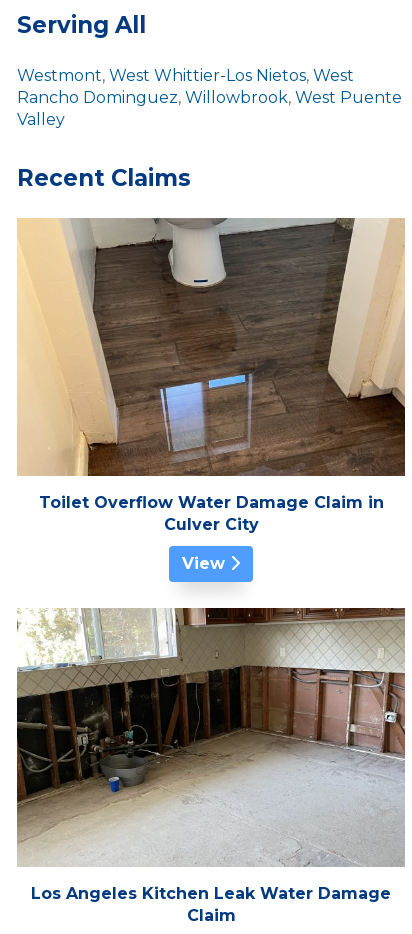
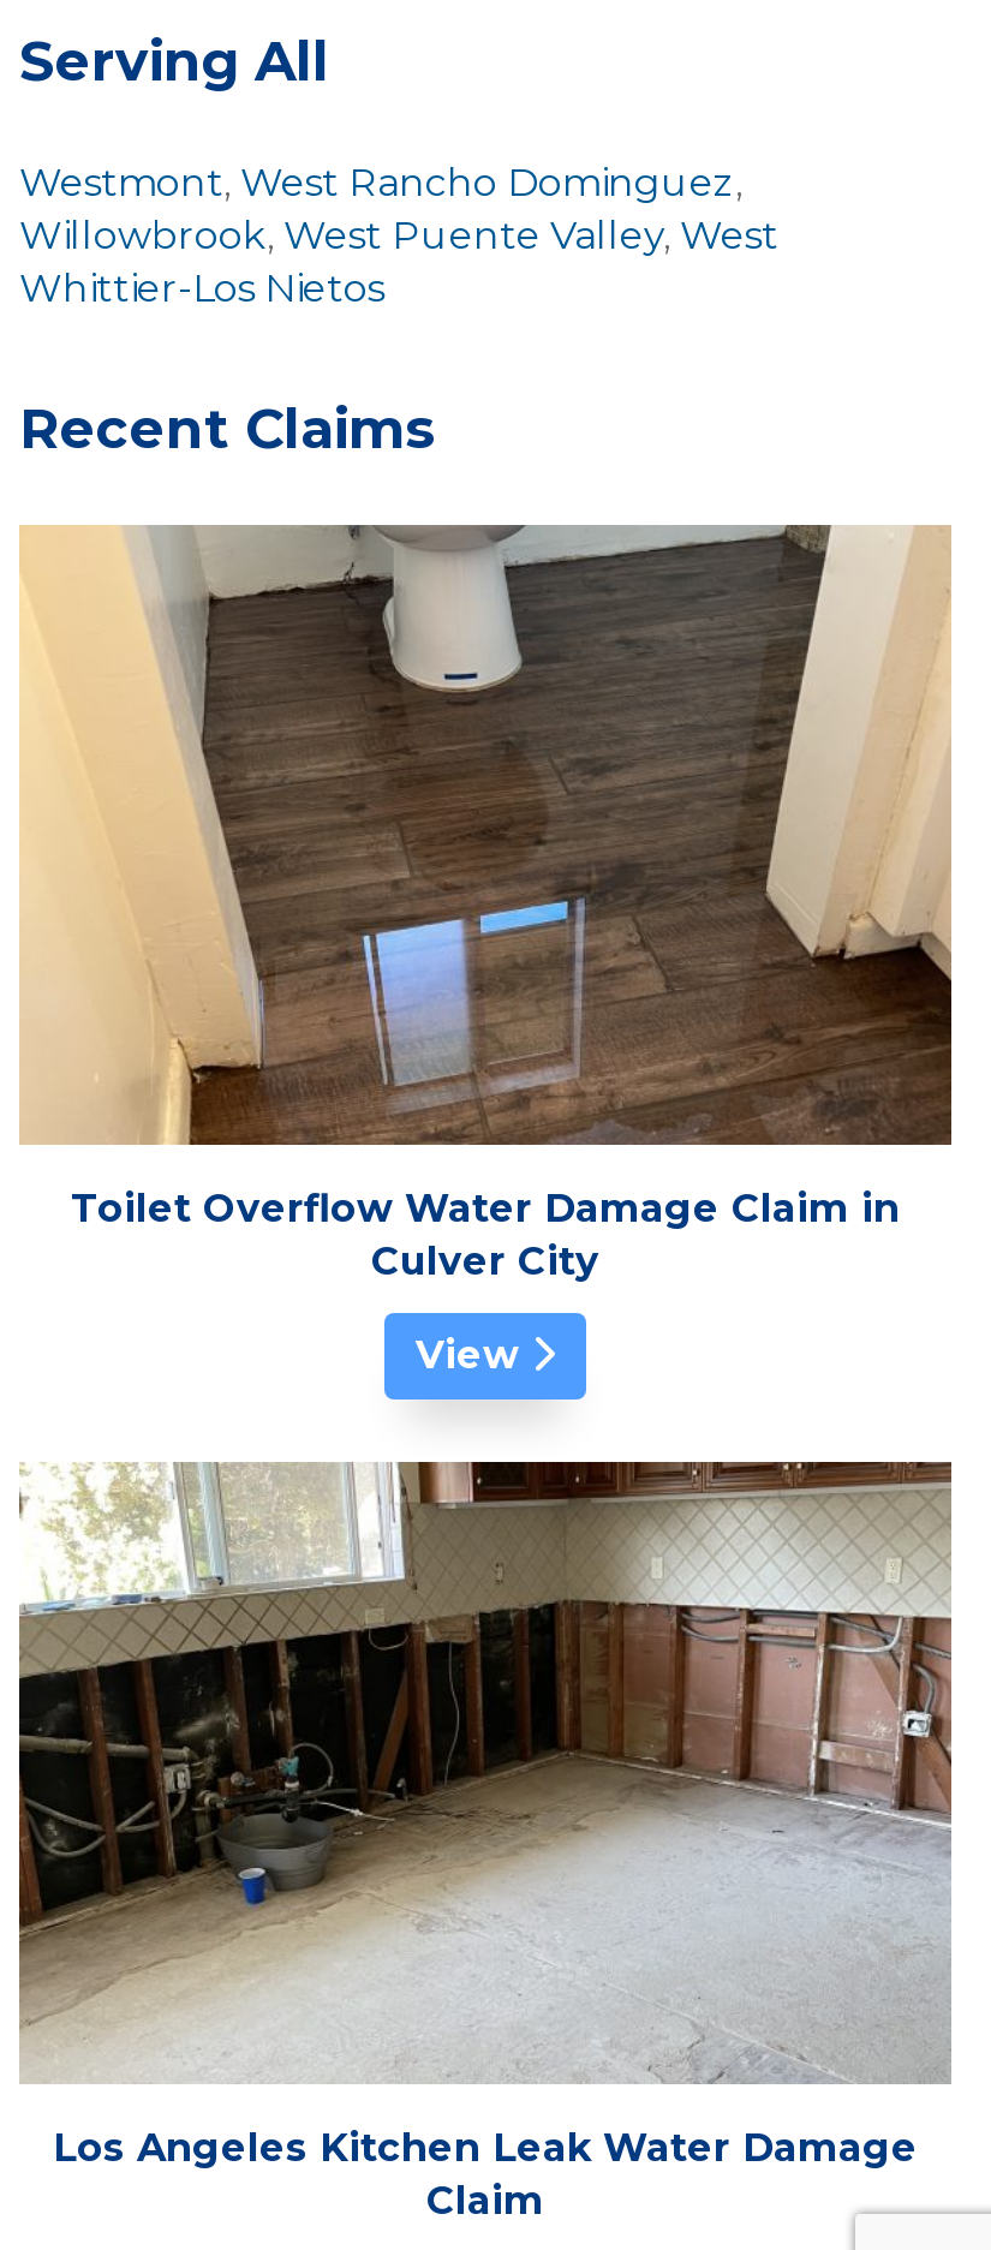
- Westmont, West Whittier-Los Nietos, West
- Rancho Dominguez, Willowbrook, West Puente
- Valley
+ Westmont, West Rancho Dominguez,
+ Willowbrook, West Puente Valley, West
+ Whittier-Los Nietos
